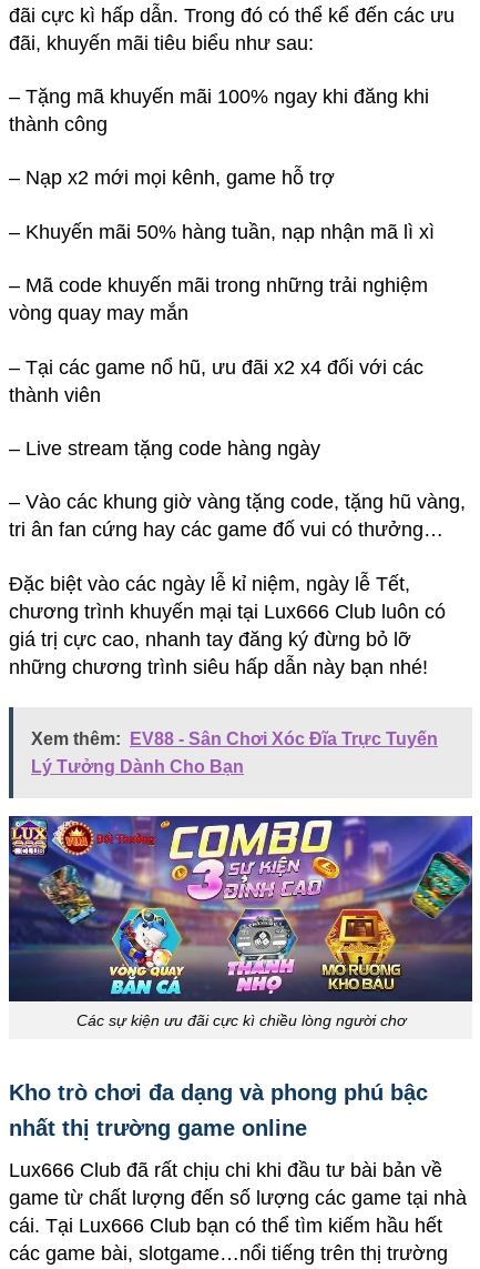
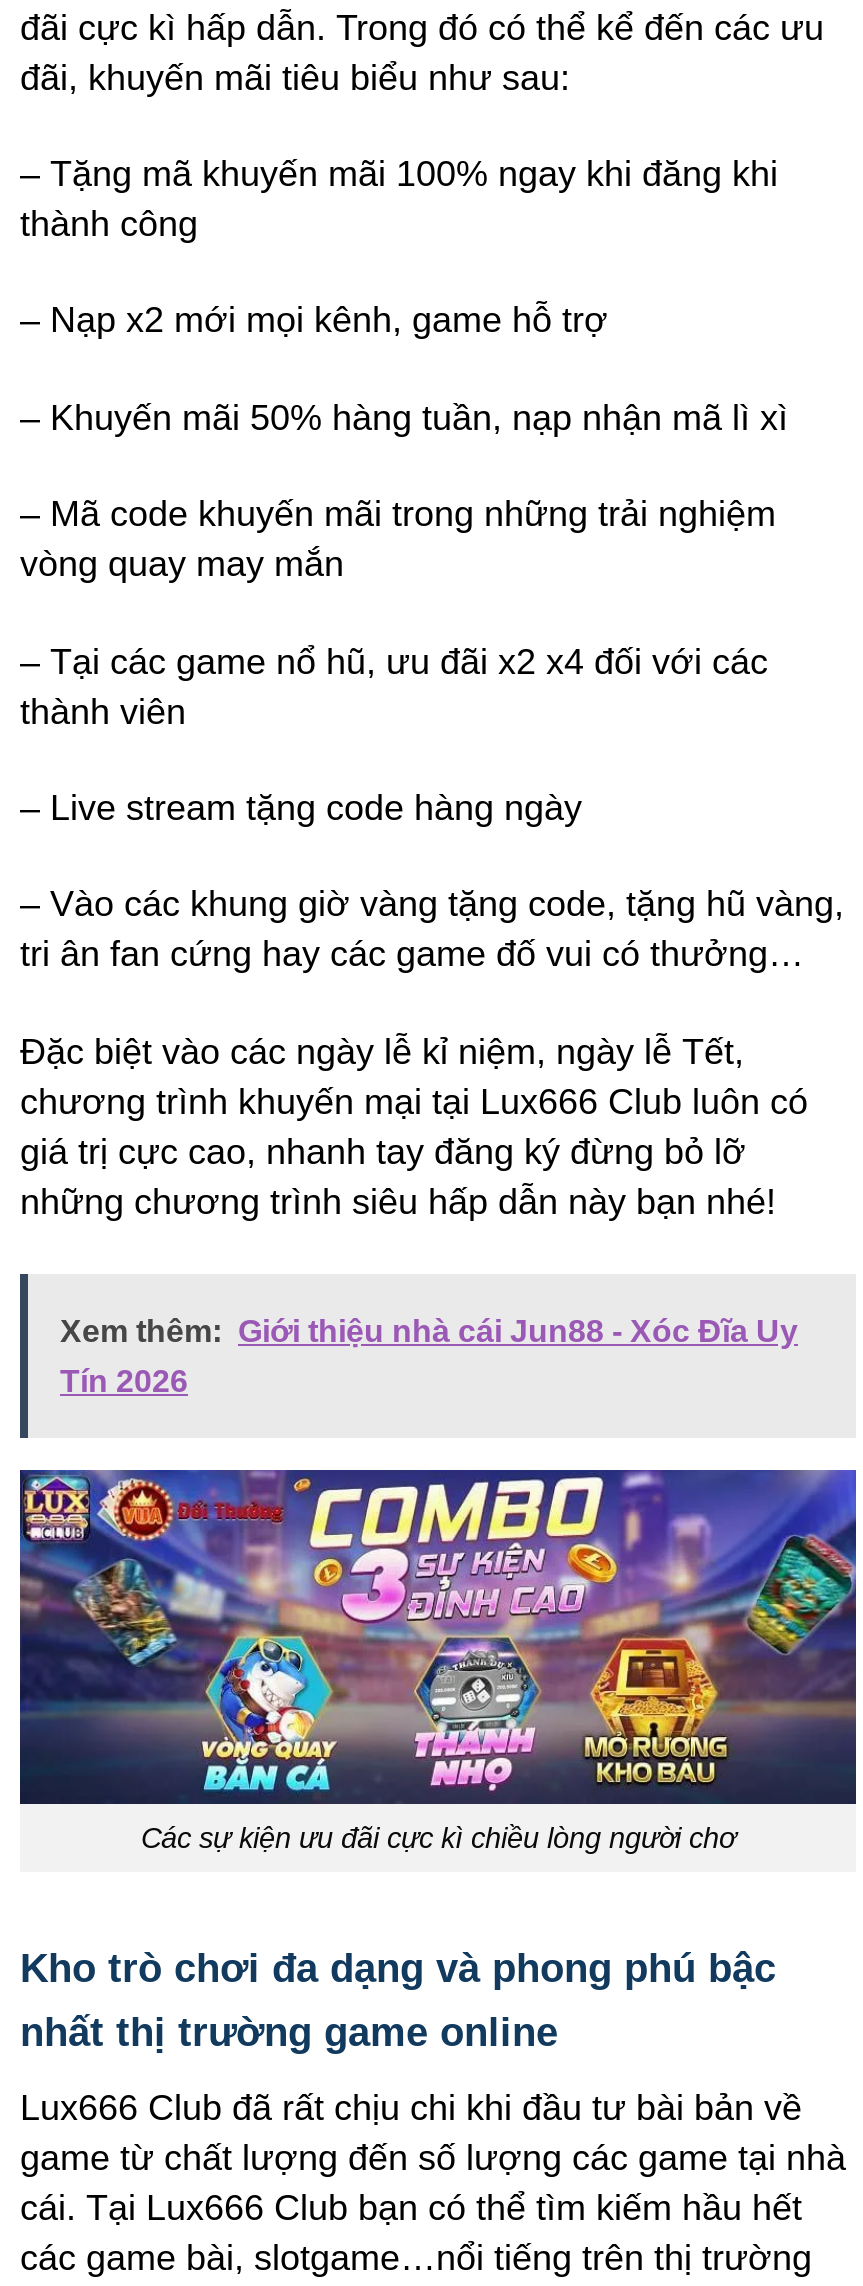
- Xem thêm: EV88 - Sân Chơi Xóc Đĩa Trực Tuyến
+ Xem thêm: Giới thiệu nhà cái Jun88 - Xóc Đĩa Uy

- Lý Tưởng Dành Cho Bạn
+ Tín 2026
